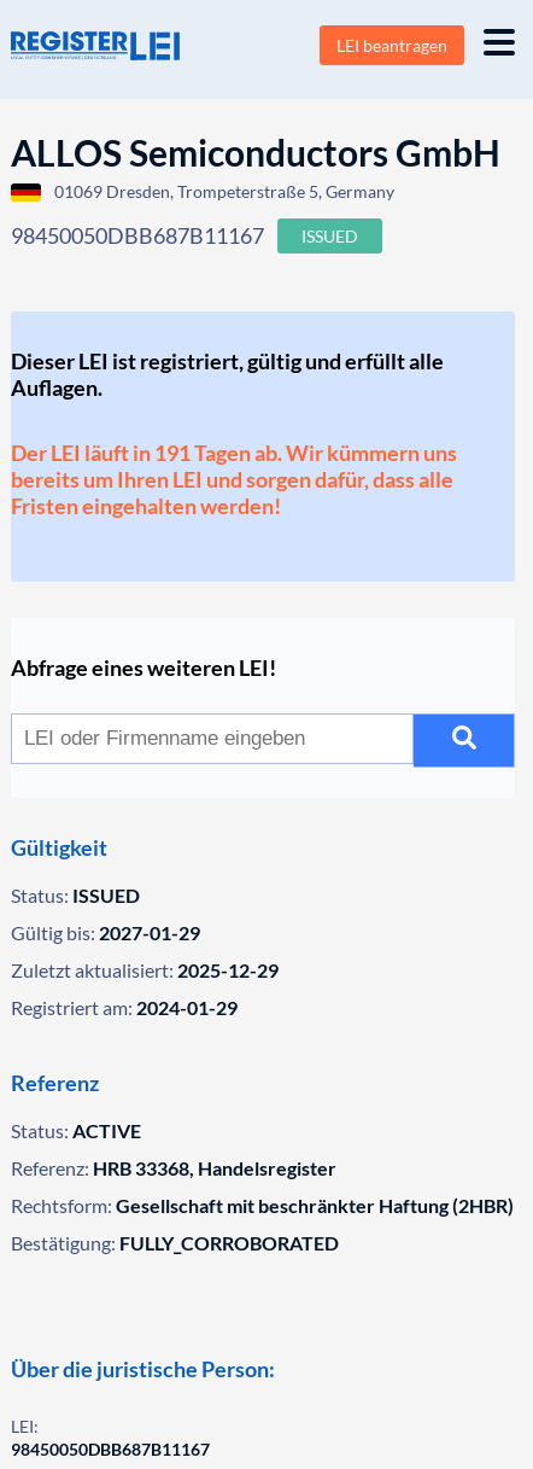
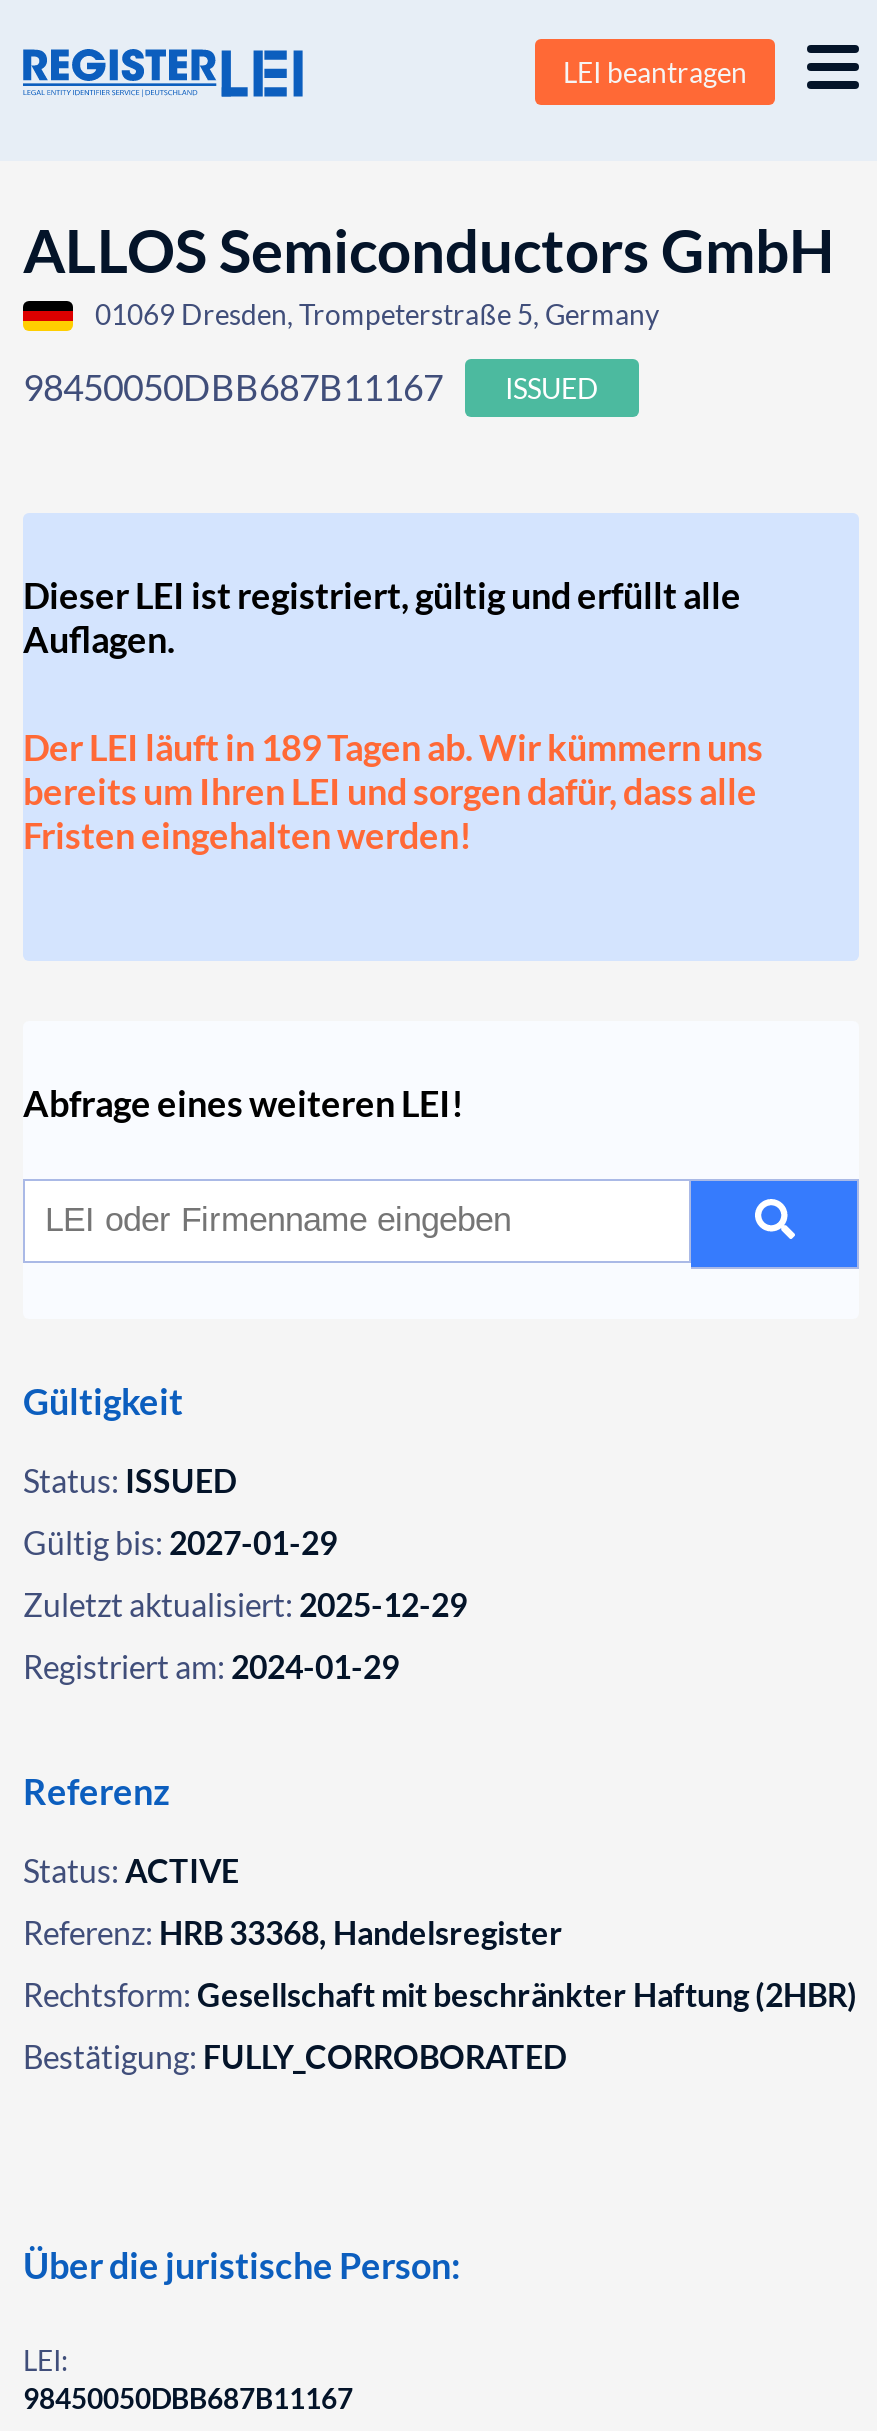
- Der LEI läuft in 191 Tagen ab. Wir kümmern uns
+ Der LEI läuft in 189 Tagen ab. Wir kümmern uns
